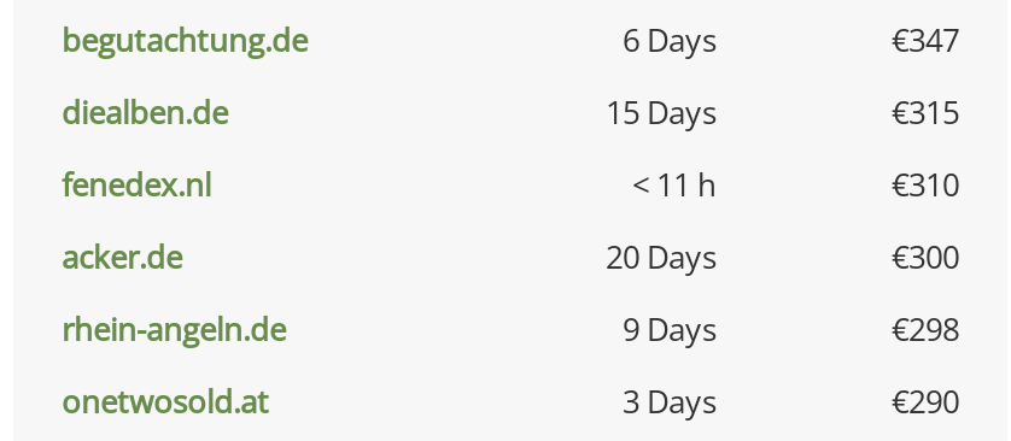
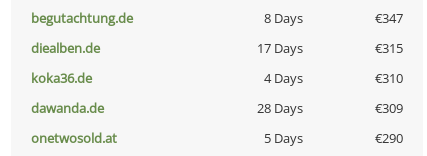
- 6 Days
+ 8 Days

- 15 Days
+ 17 Days

- fenedex.nl
- < 11 h
+ koka36.de
+ 4 Days

- acker.de
- 20 Days
- €300
- rhein-angeln.de
- 9 Days
- €298
+ dawanda.de
+ 28 Days
+ €309

- 3 Days
+ 5 Days
